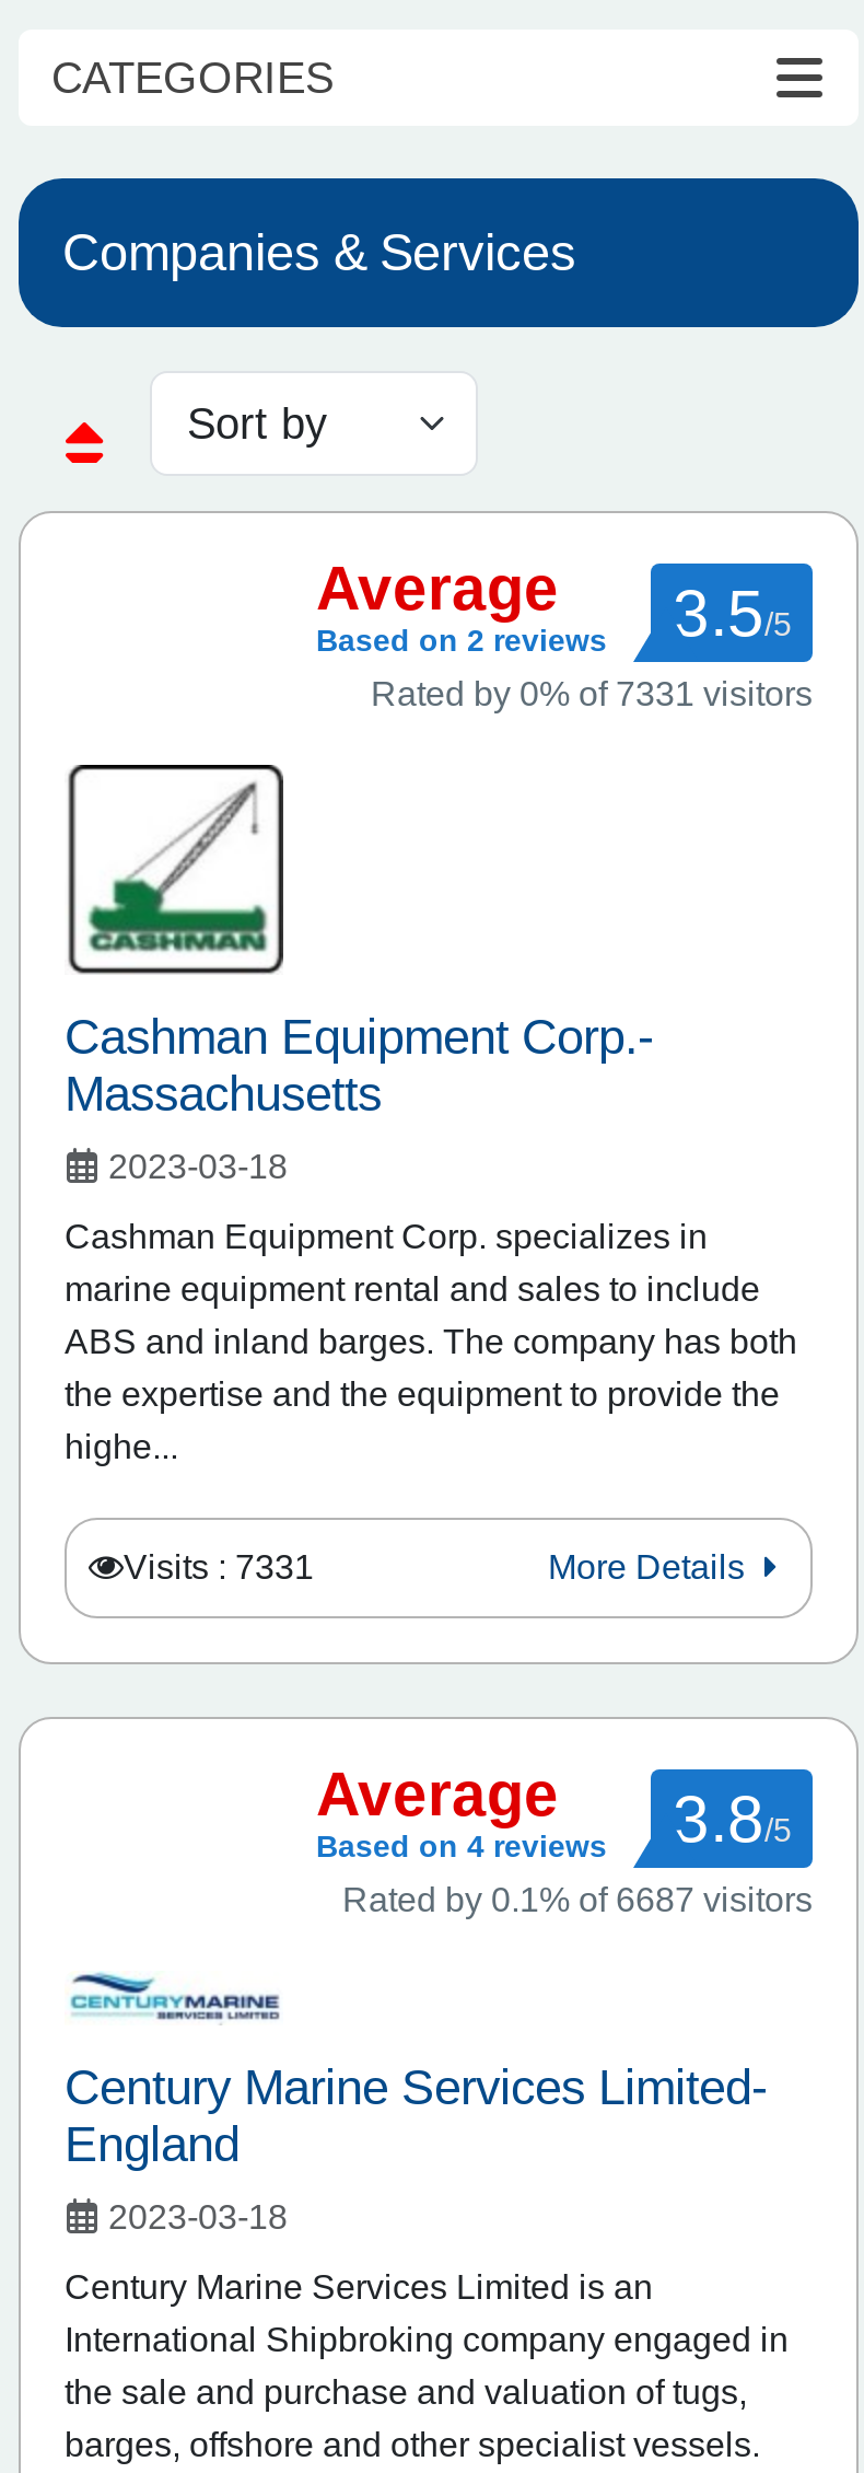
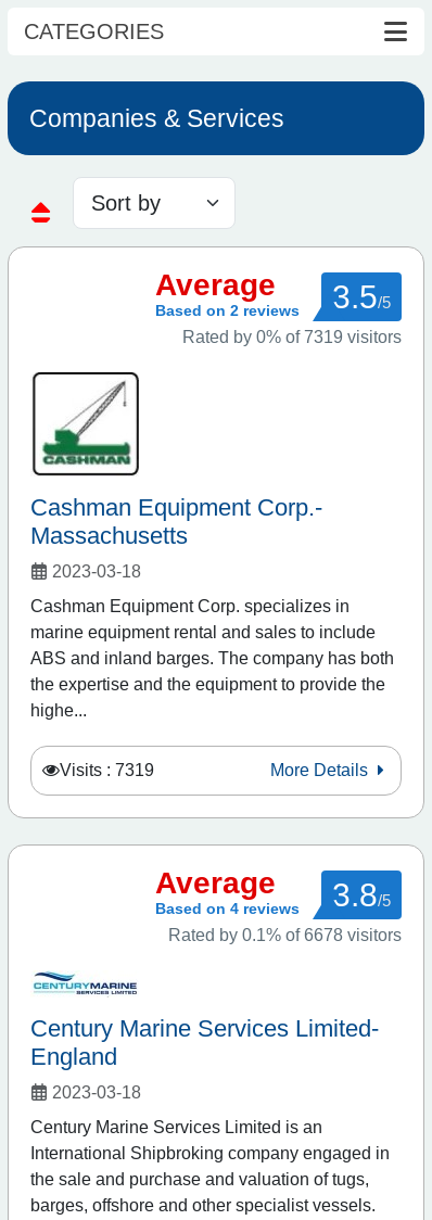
- Rated by 0% of 7331 visitors
+ Rated by 0% of 7319 visitors

- Visits : 7331
+ Visits : 7319

- Rated by 0.1% of 6687 visitors
+ Rated by 0.1% of 6678 visitors
